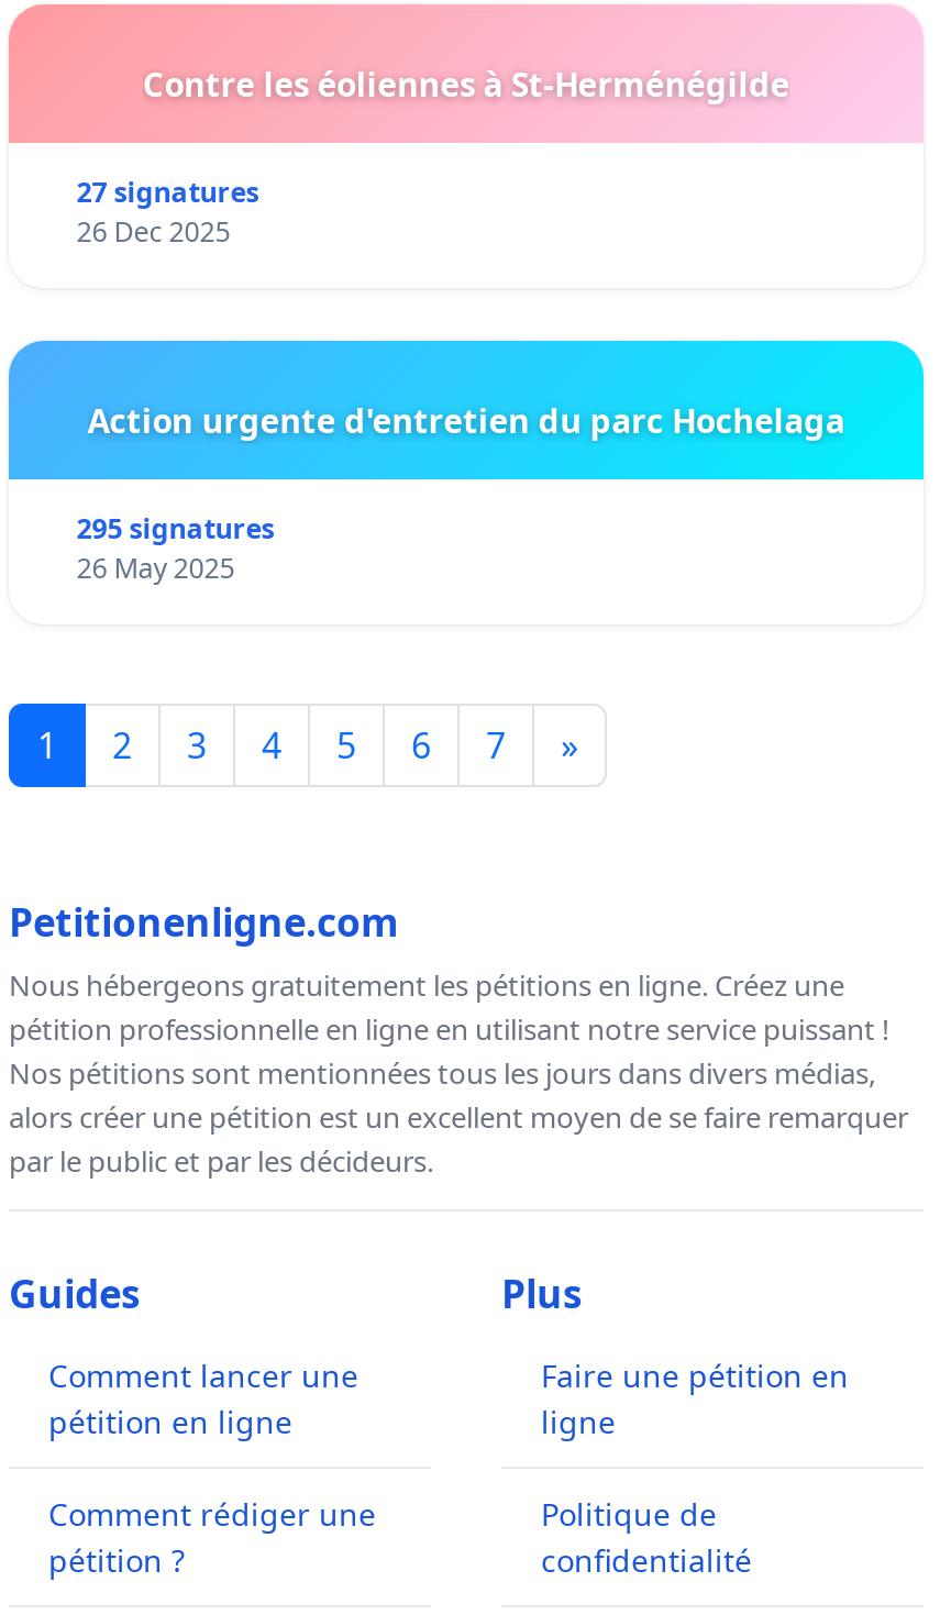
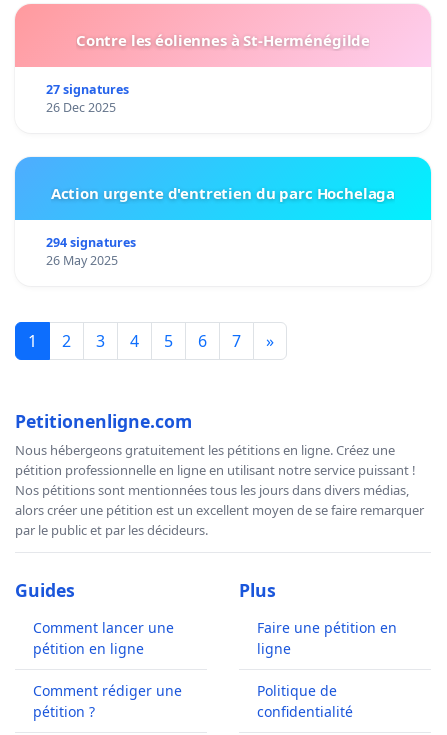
- 295 signatures
+ 294 signatures
